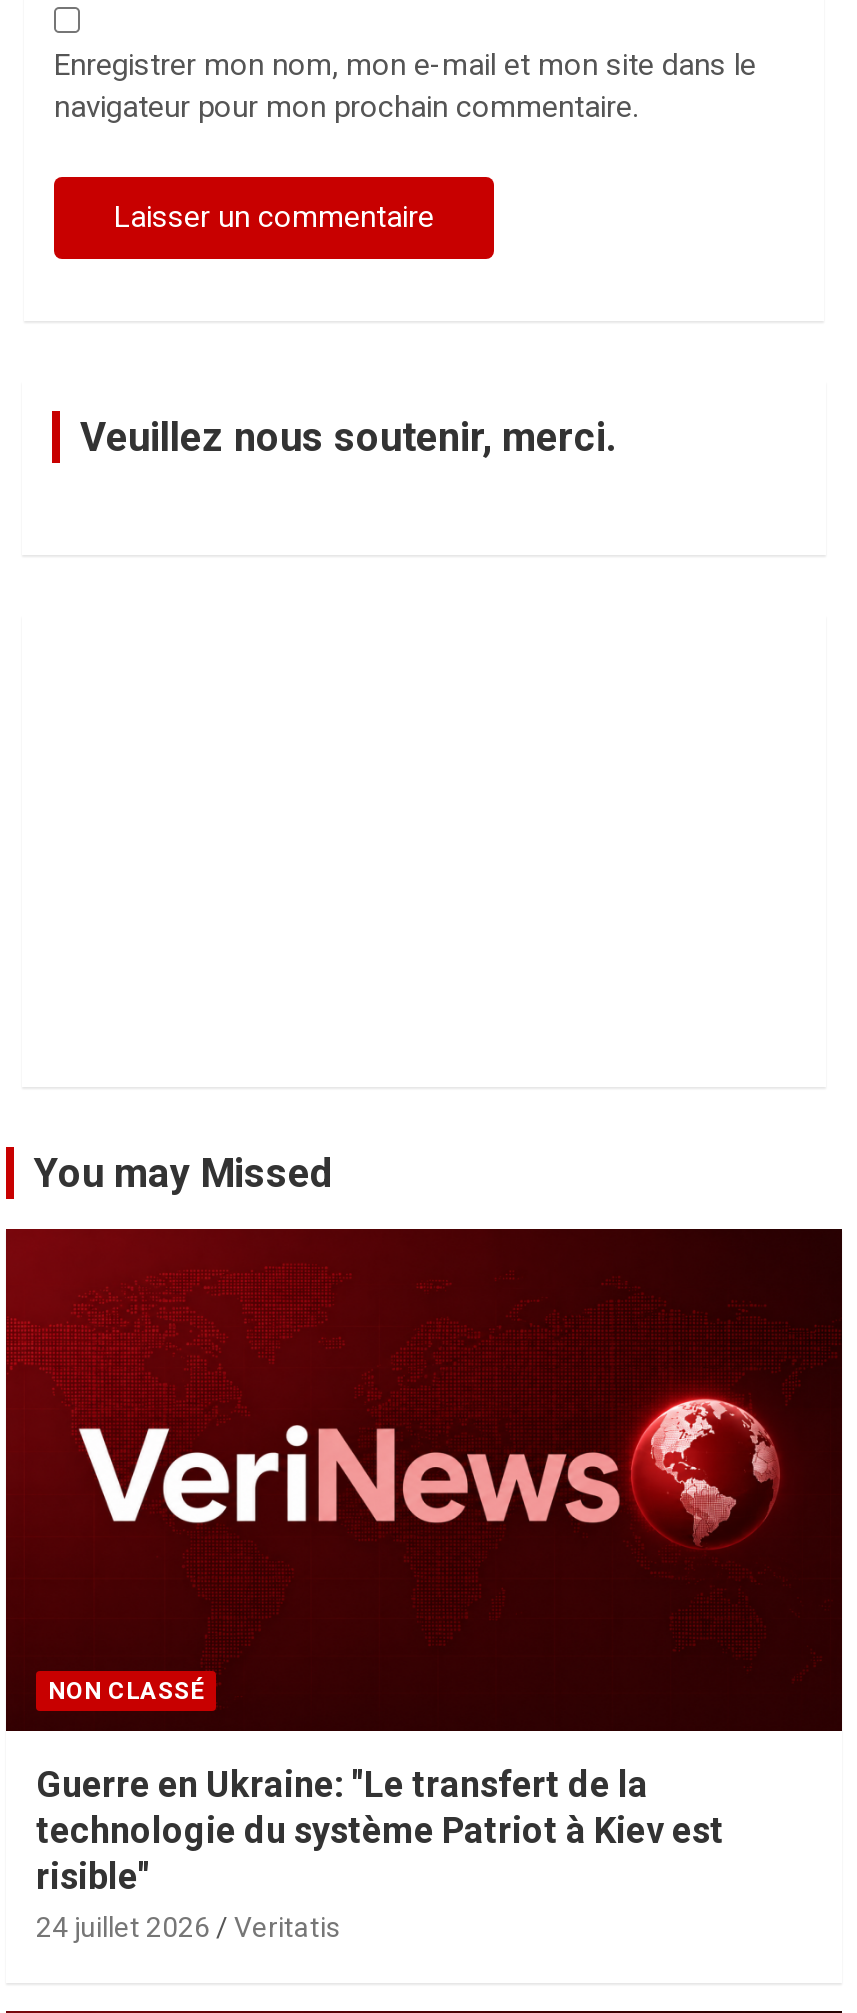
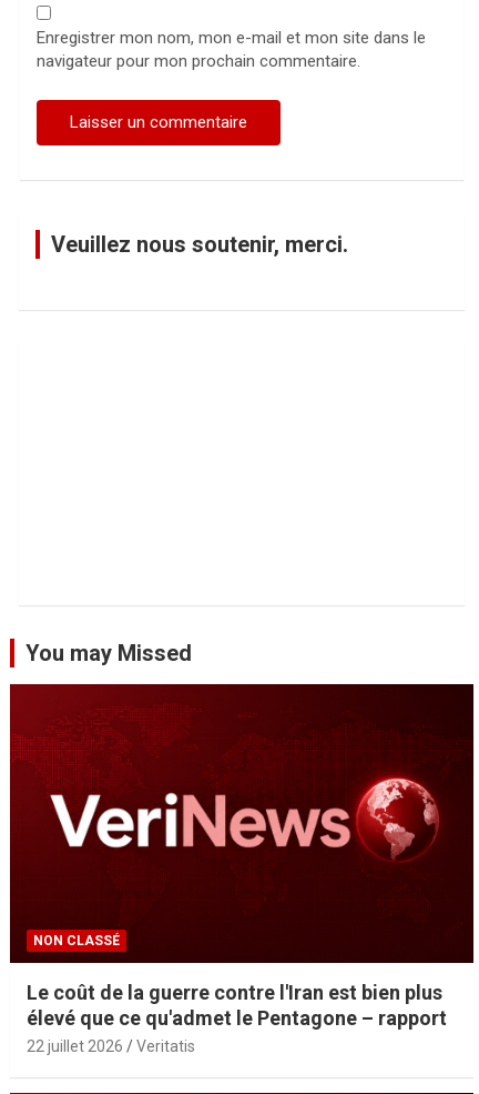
- Guerre en Ukraine: "Le transfert de la
- technologie du système Patriot à Kiev est
- risible"
- 24 juillet 2026
+ Le coût de la guerre contre l'Iran est bien plus
+ élevé que ce qu'admet le Pentagone – rapport
+ 22 juillet 2026
